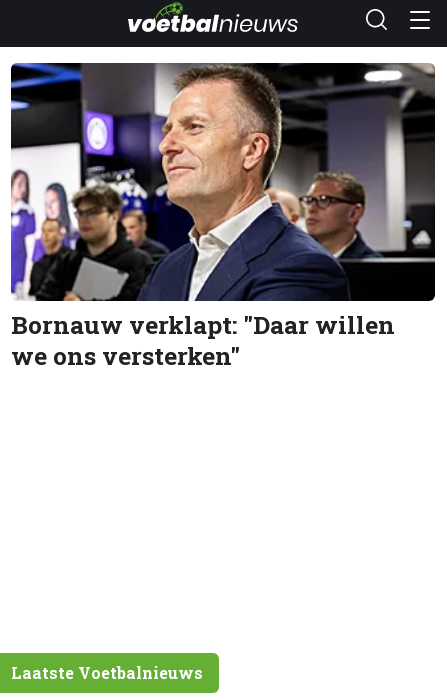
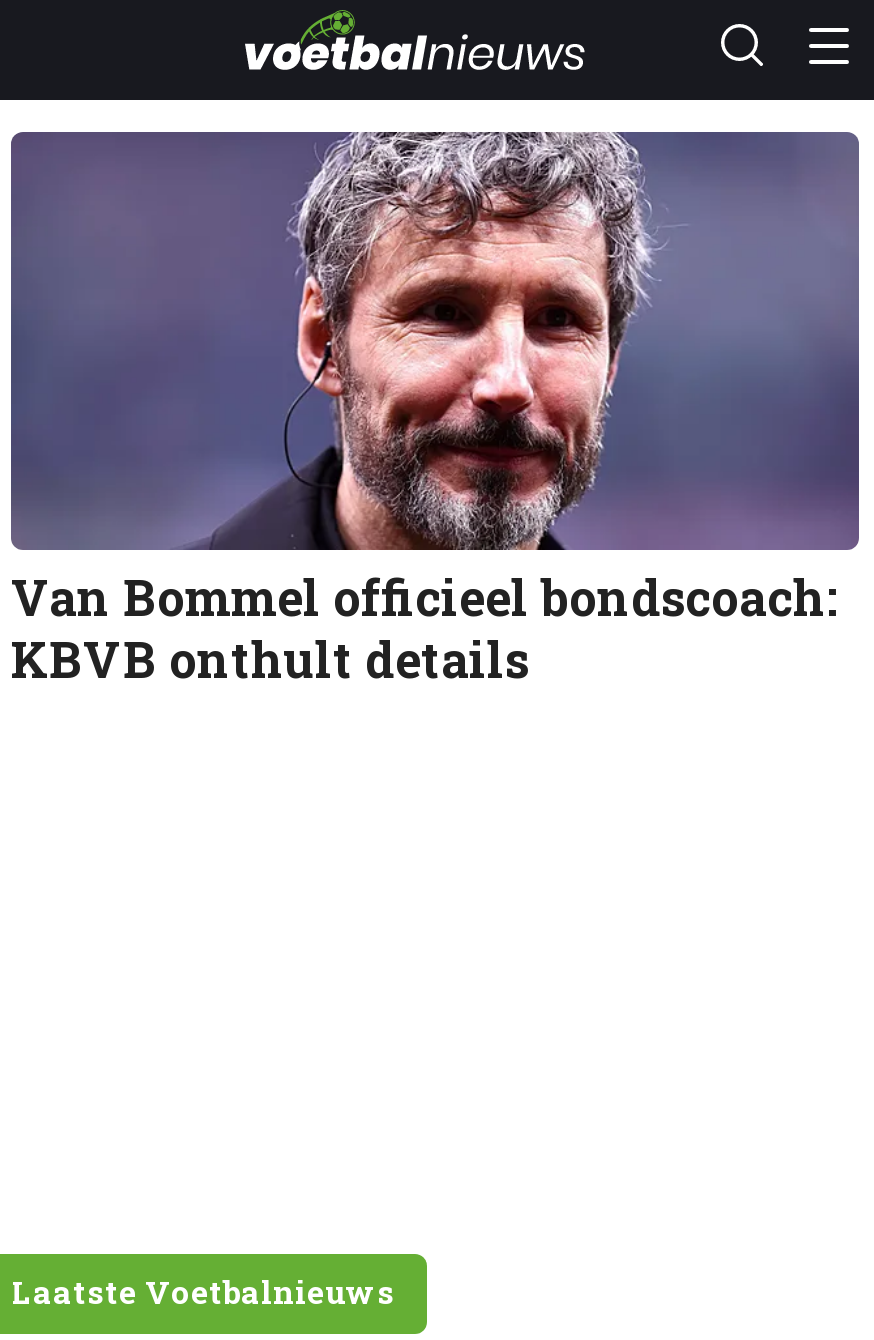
- [image]
- Bornauw verklapt: "Daar willen
- we ons versterken"
+ [image]
+ Van Bommel officieel bondscoach:
+ KBVB onthult details
